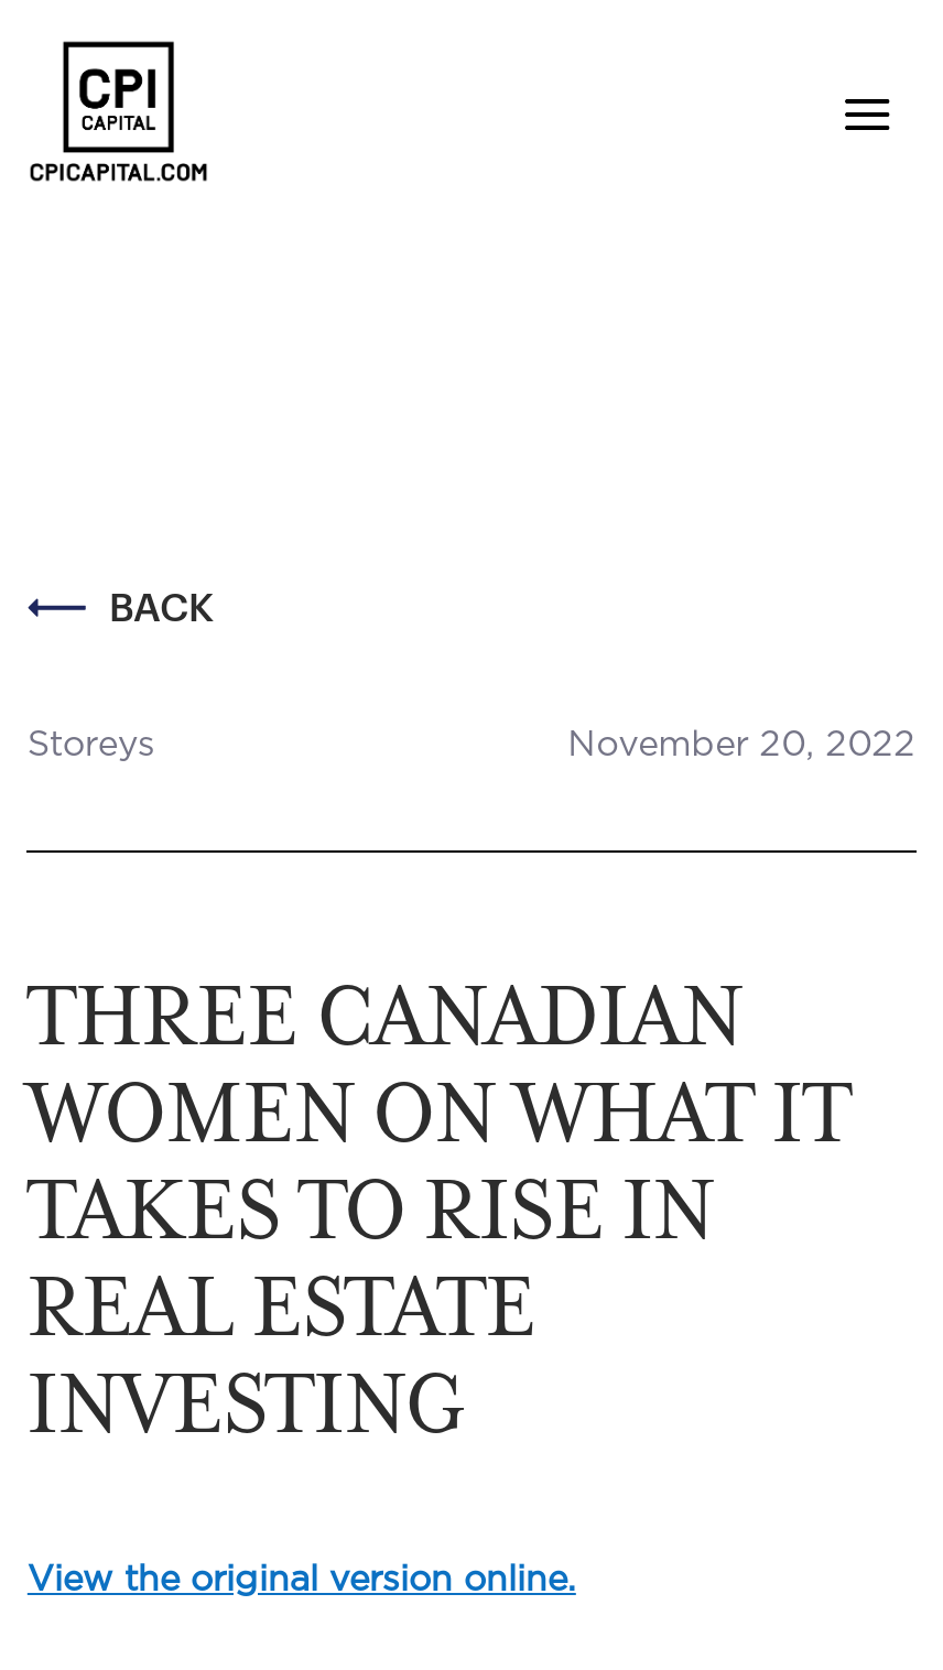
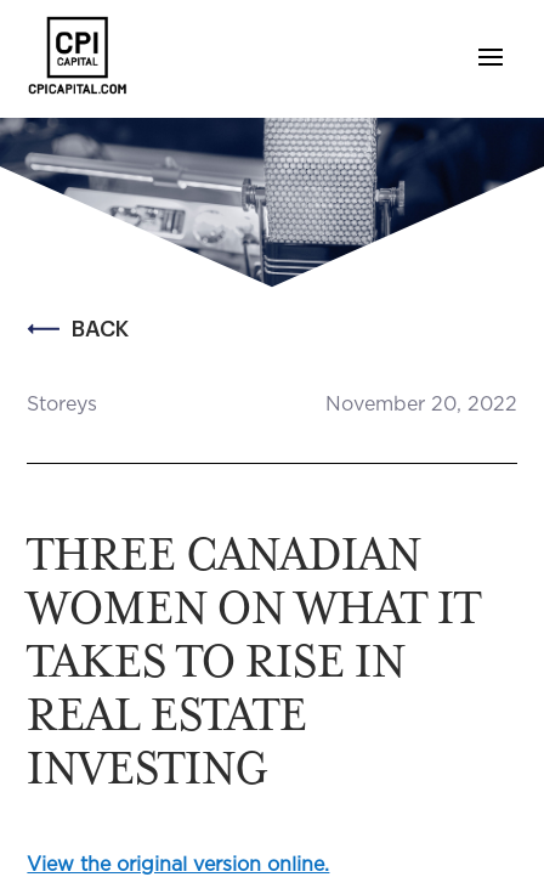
+ [image]
